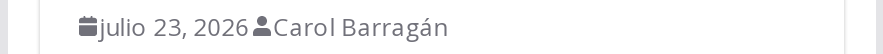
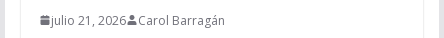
- julio 23, 2026 Carol Barragán
+ julio 21, 2026 Carol Barragán
